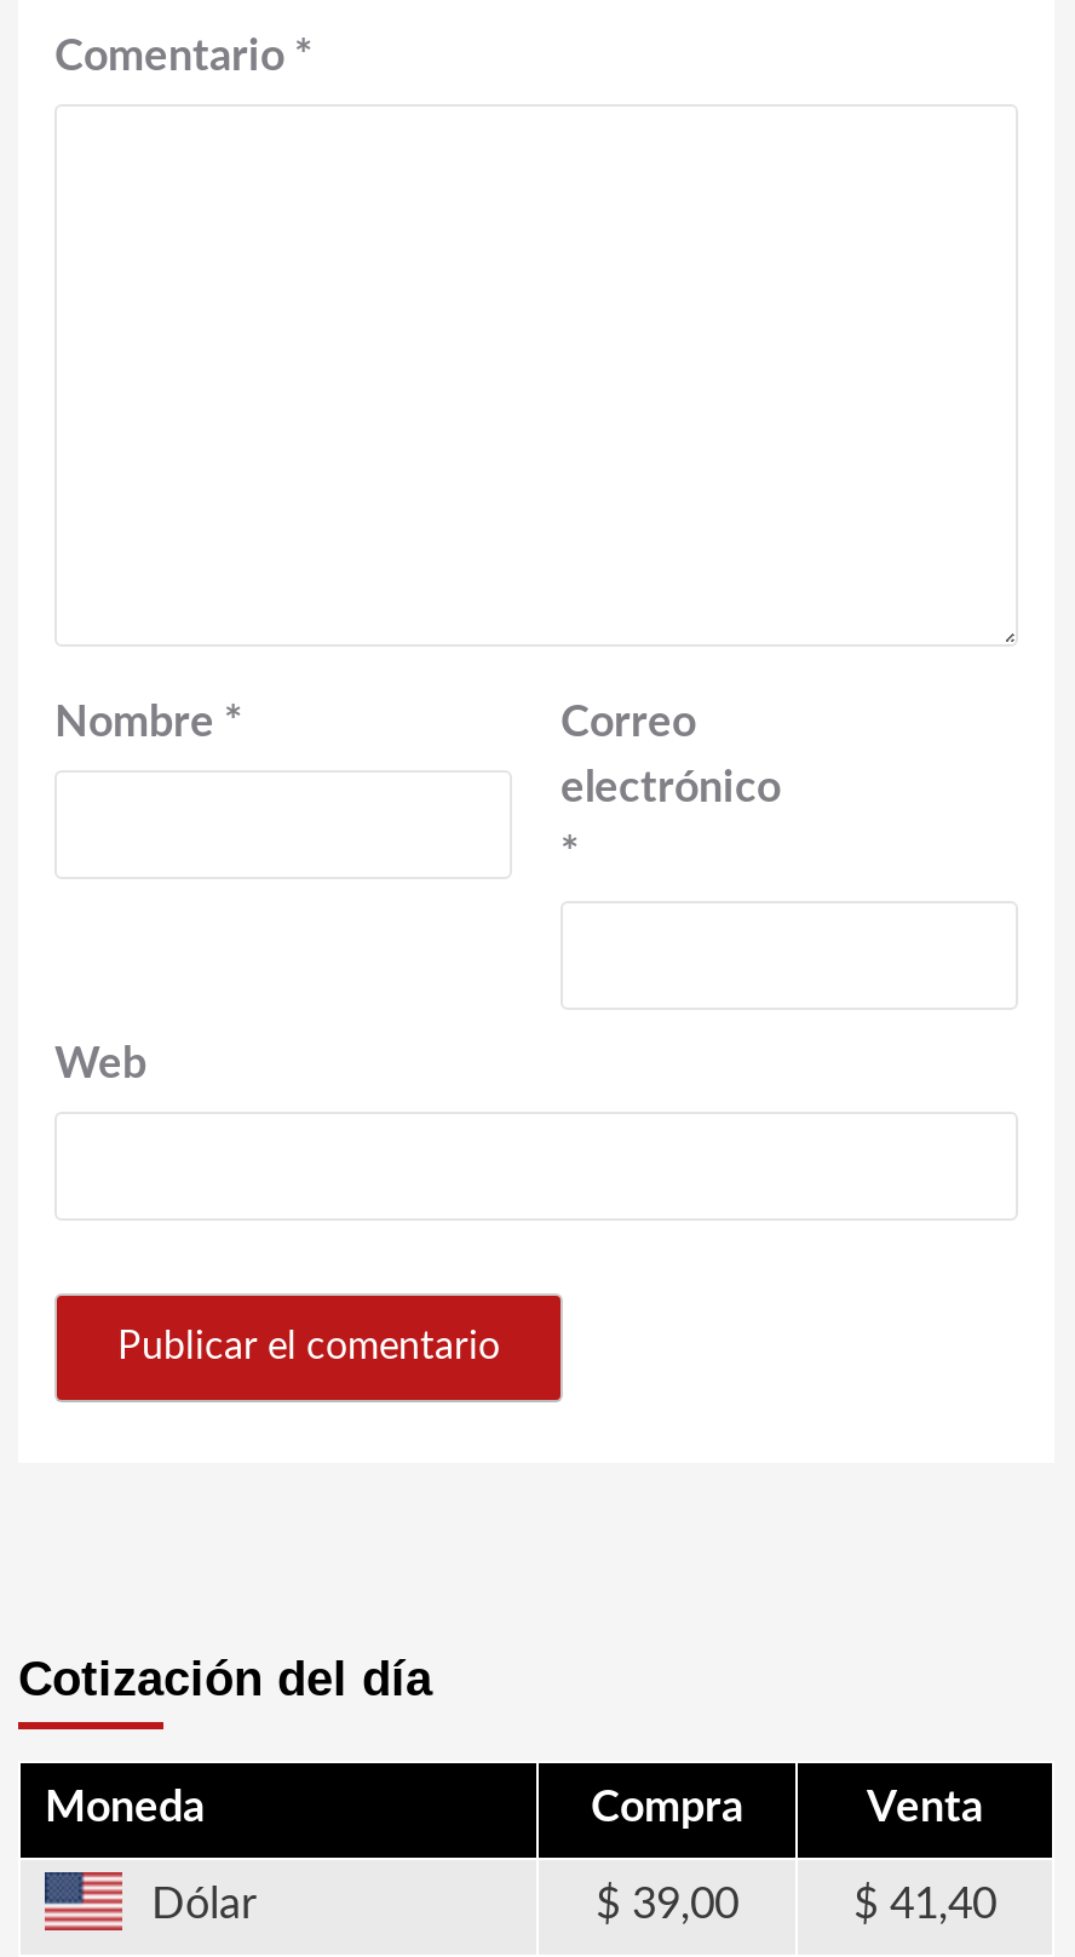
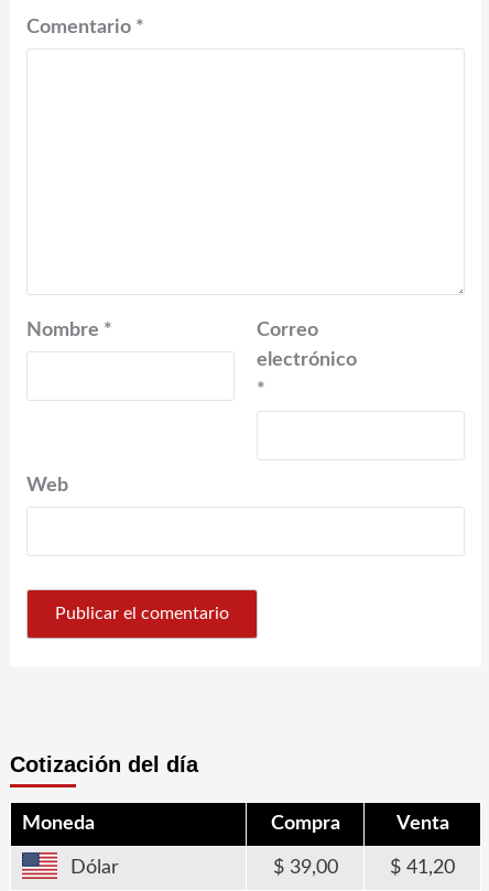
- 41,40
+ 41,20
